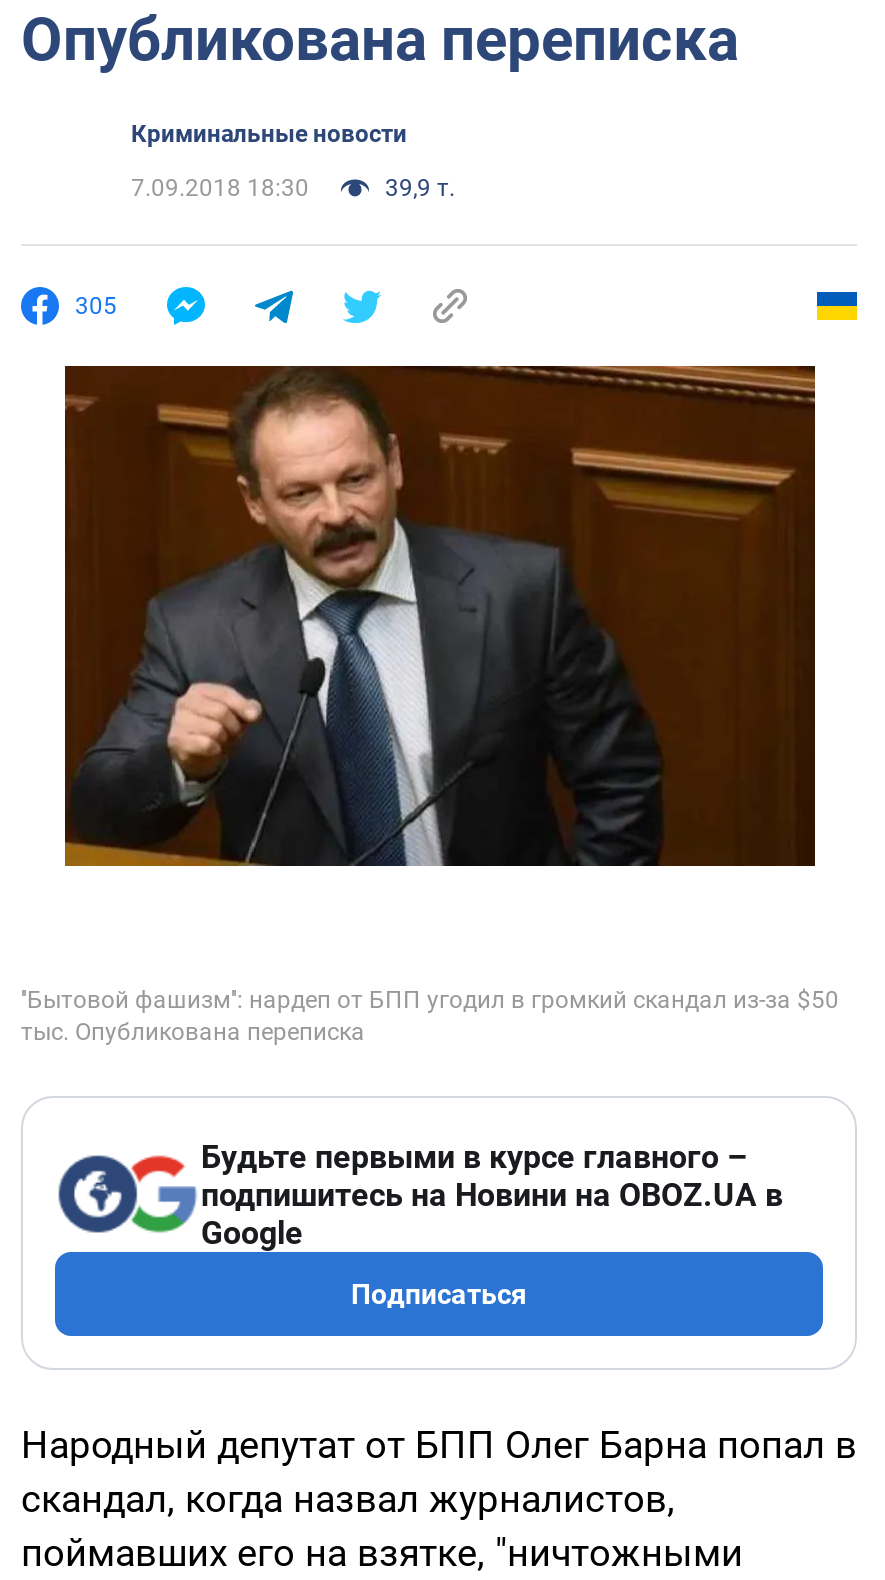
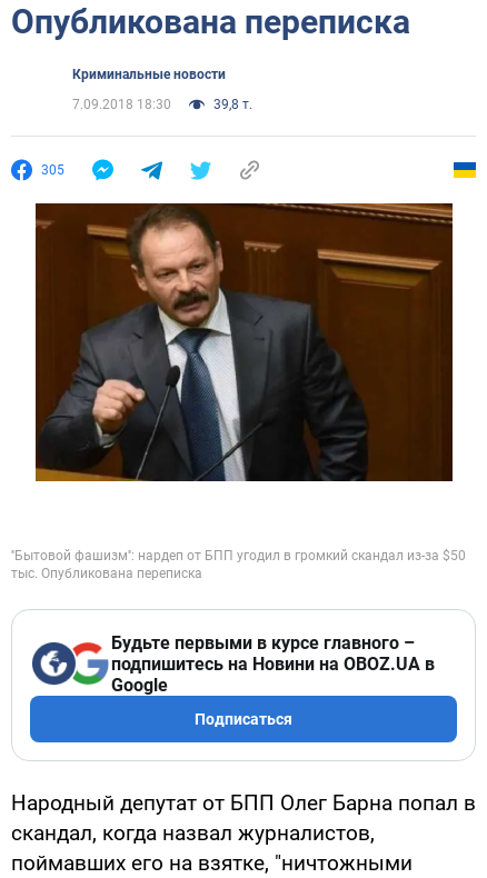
- 39,9 т.
+ 39,8 т.
